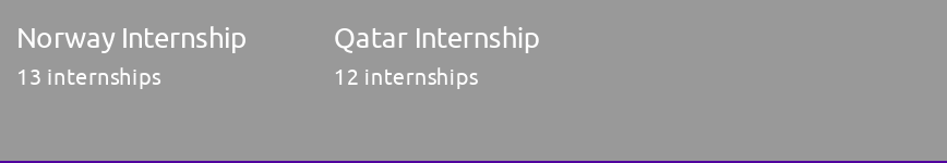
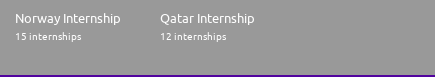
- 13 internships
+ 15 internships
